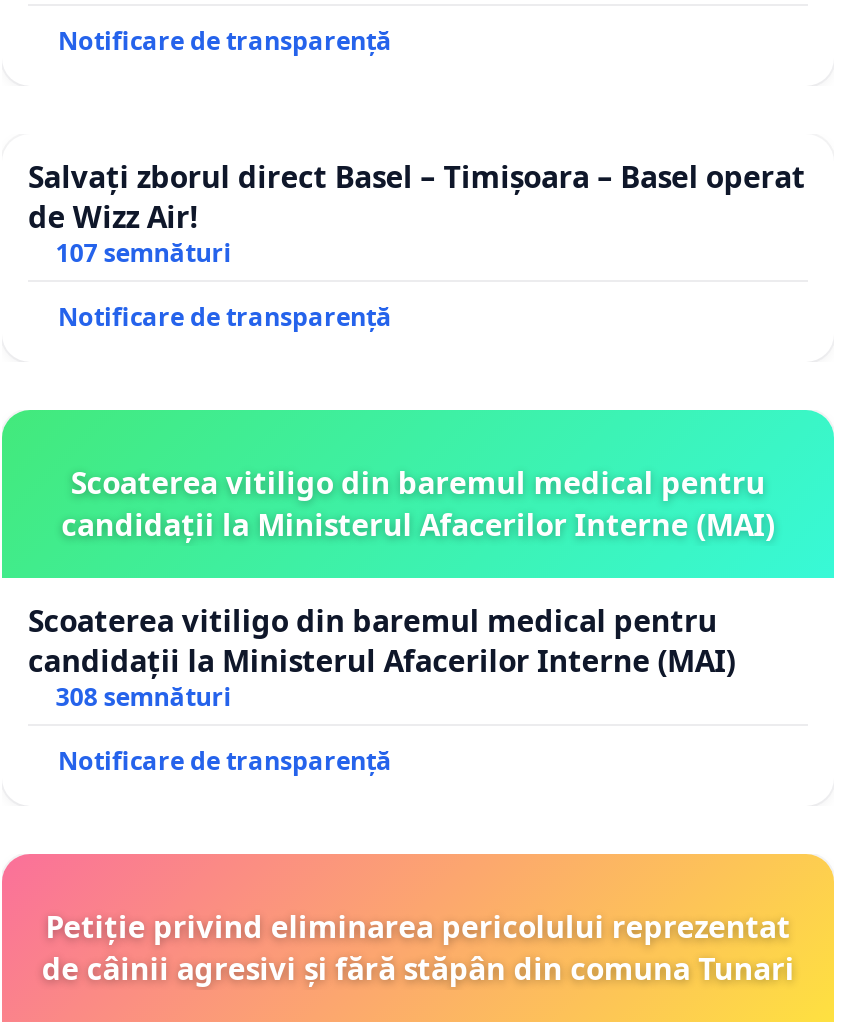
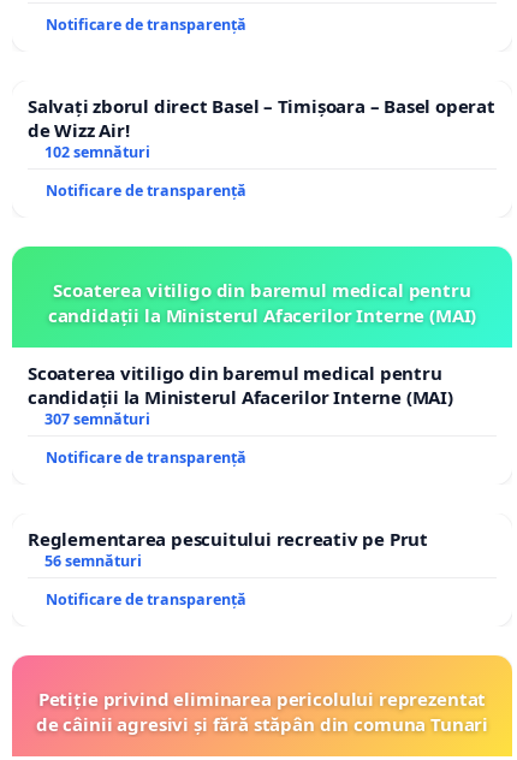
- 107 semnături
+ 102 semnături

- 308 semnături
+ 307 semnături
+ Notificare de transparență
+ Reglementarea pescuitului recreativ pe Prut
+ 56 semnături
